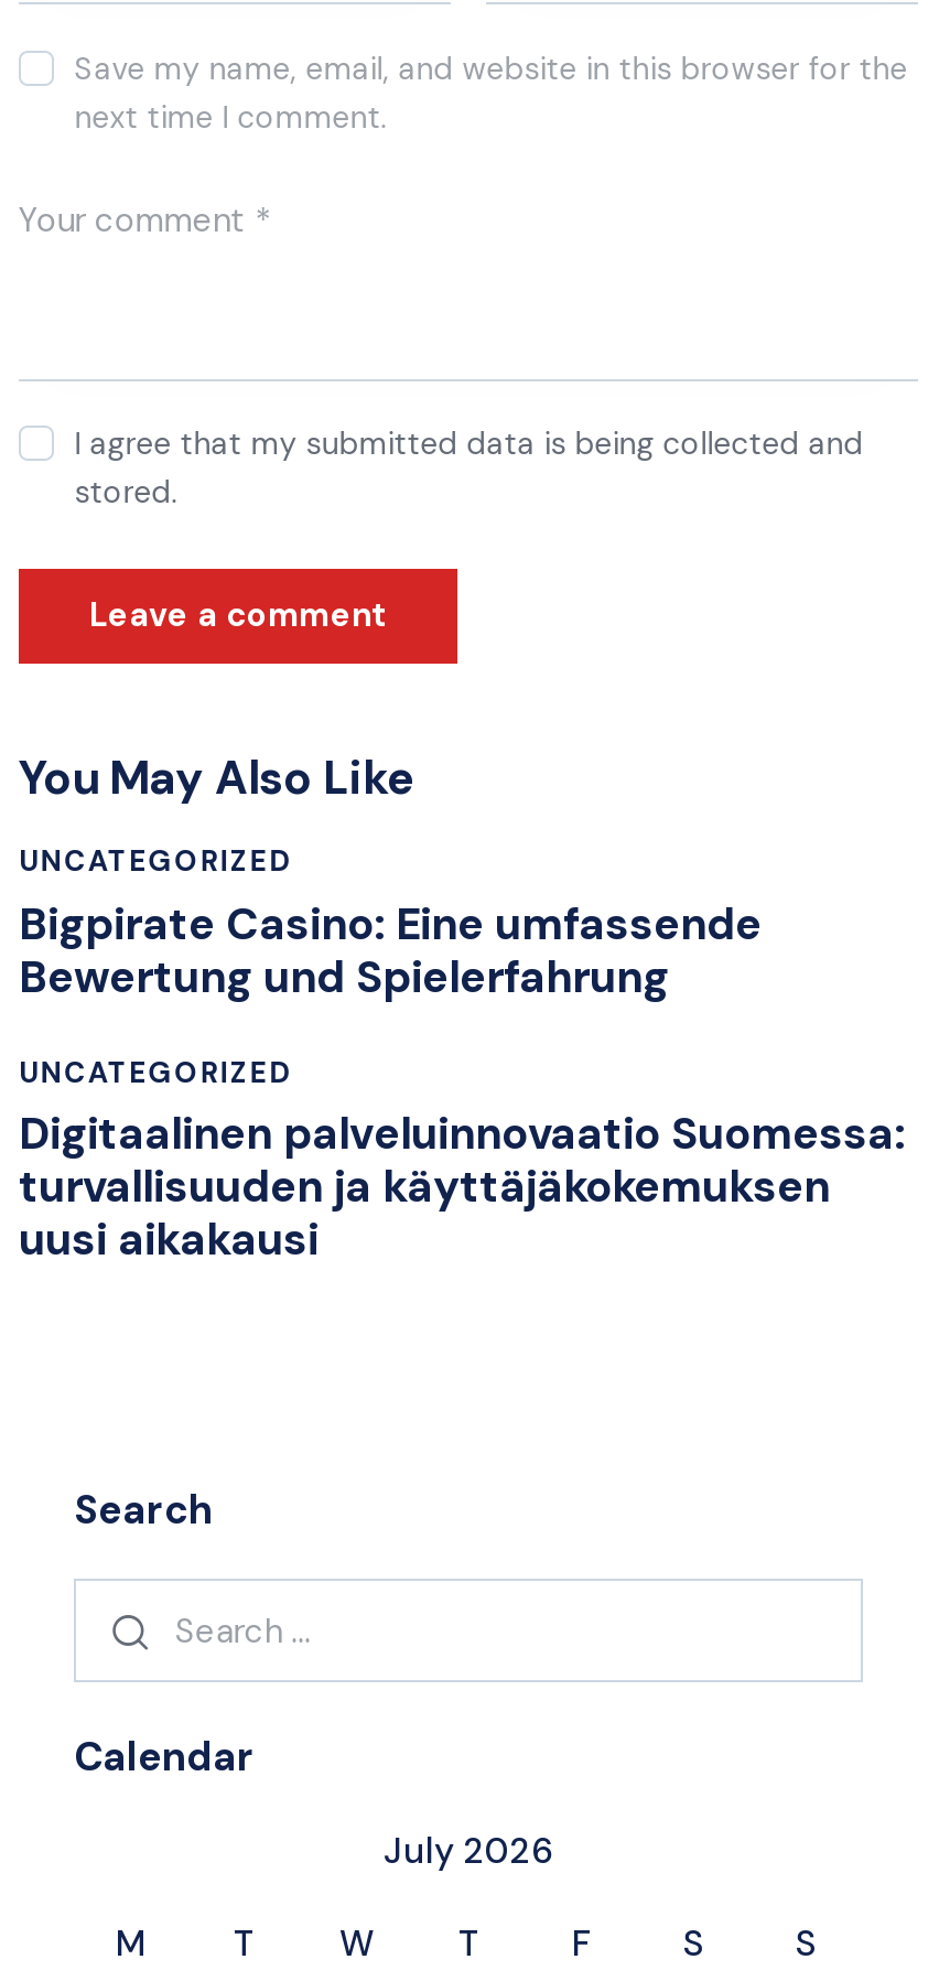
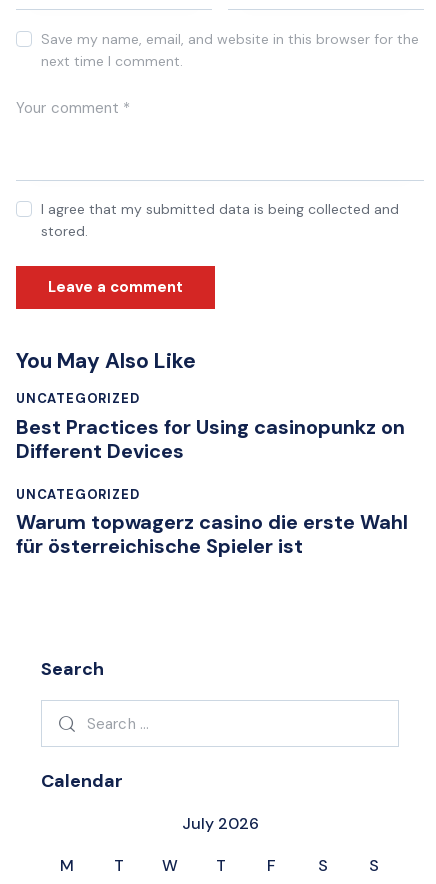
- Bigpirate Casino: Eine umfassende
- Bewertung und Spielerfahrung
+ Best Practices for Using casinopunkz on
+ Different Devices

- Digitaalinen palveluinnovaatio Suomessa:
- turvallisuuden ja käyttäjäkokemuksen
- uusi aikakausi
+ Warum topwagerz casino die erste Wahl
+ für österreichische Spieler ist
